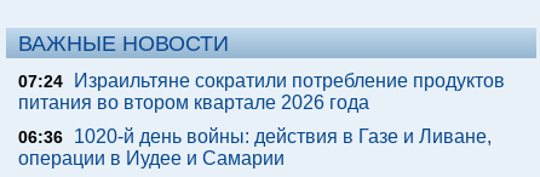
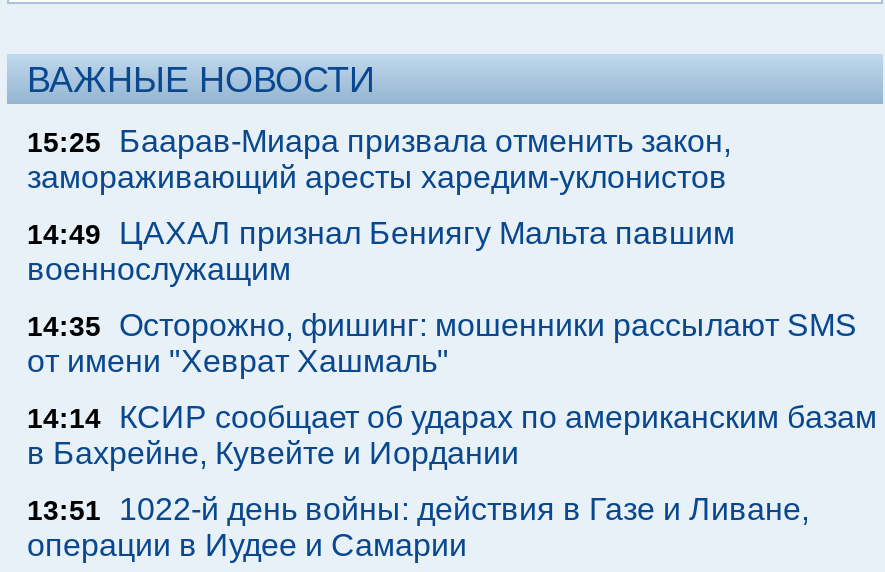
- 07:24 Израильтяне сократили потребление продуктов
- питания во втором квартале 2026 года
- 06:36 1020-й день войны: действия в Газе и Ливане,
+ 15:25 Баарав-Миара призвала отменить закон,
+ замораживающий аресты харедим-уклонистов
+ 14:49 ЦАХАЛ признал Бениягу Мальта павшим
+ военнослужащим
+ 14:35 Осторожно, фишинг: мошенники рассылают SMS
+ от имени "Хеврат Хашмаль"
+ 14:14 КСИР сообщает об ударах по американским базам
+ в Бахрейне, Кувейте и Иордании
+ 13:51 1022-й день войны: действия в Газе и Ливане,
